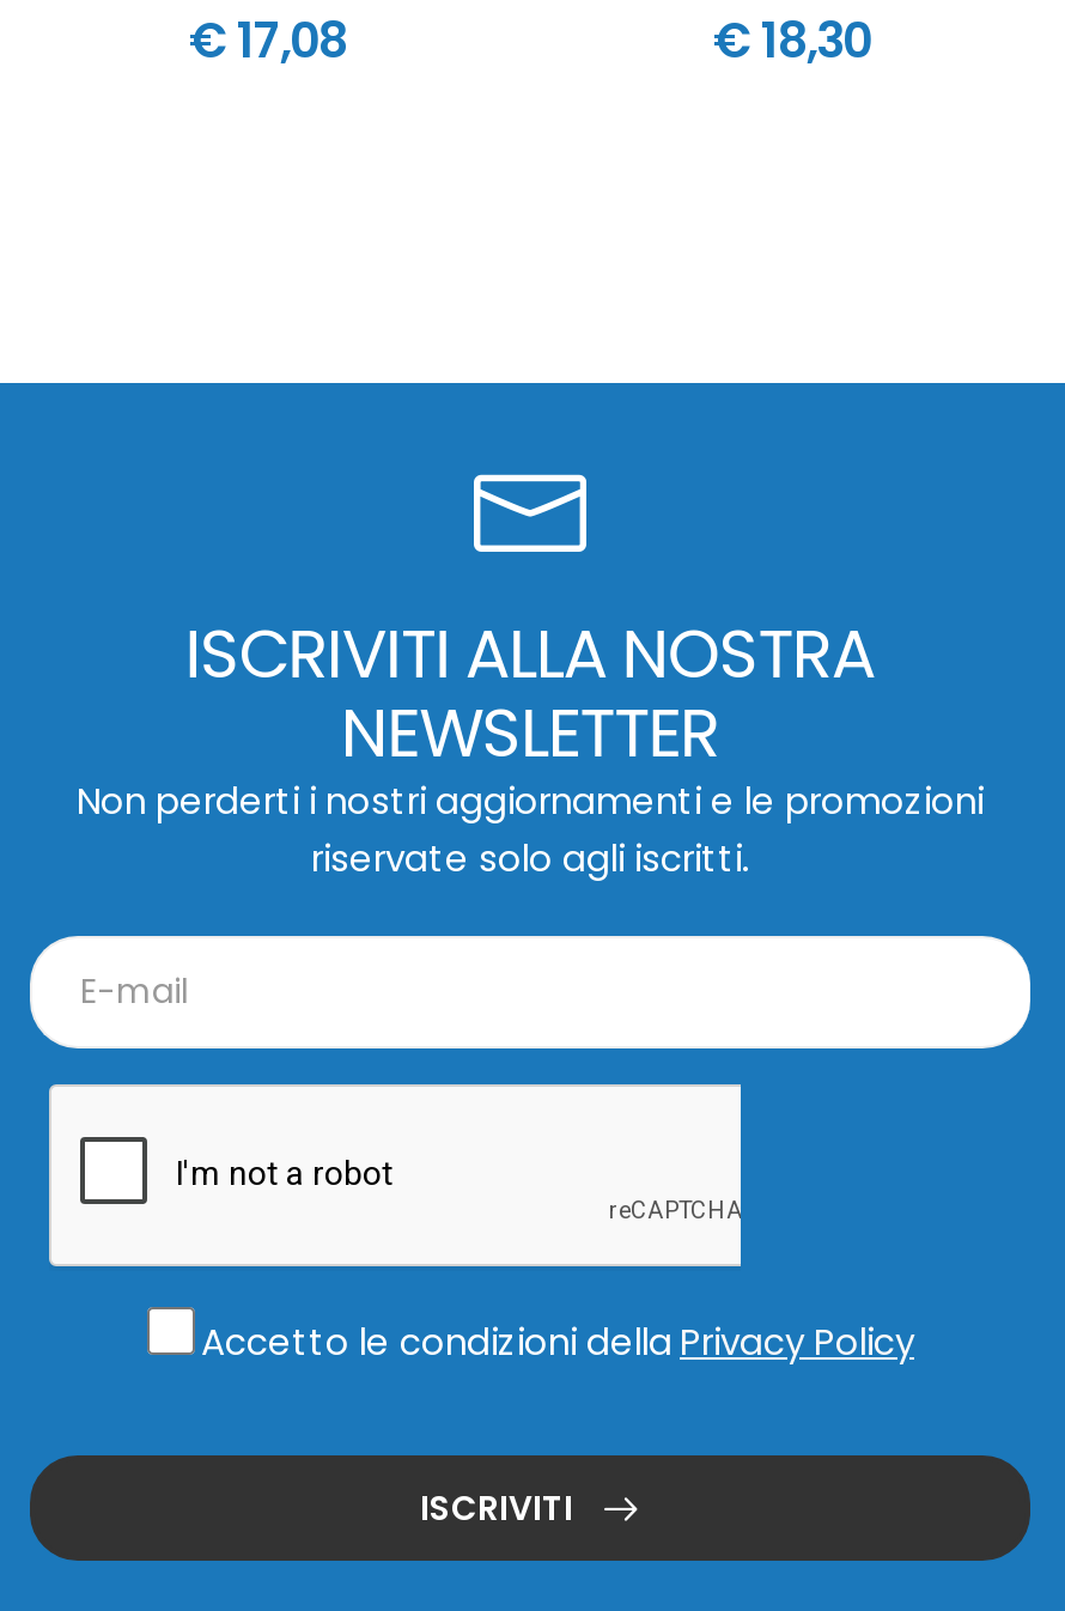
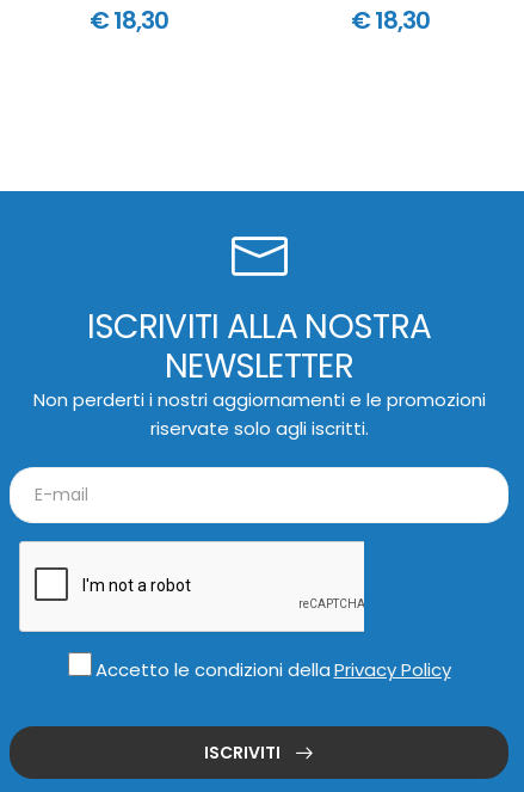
- € 17,08
+ € 18,30
